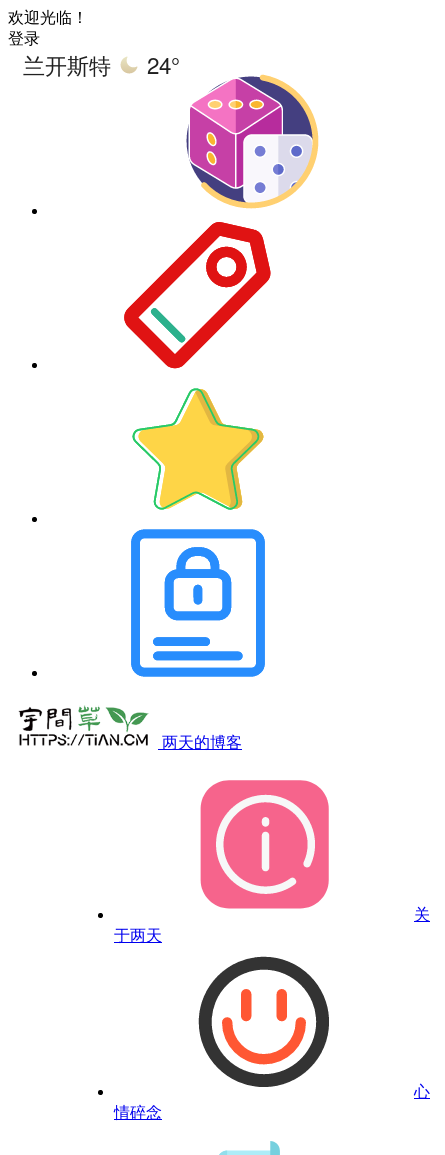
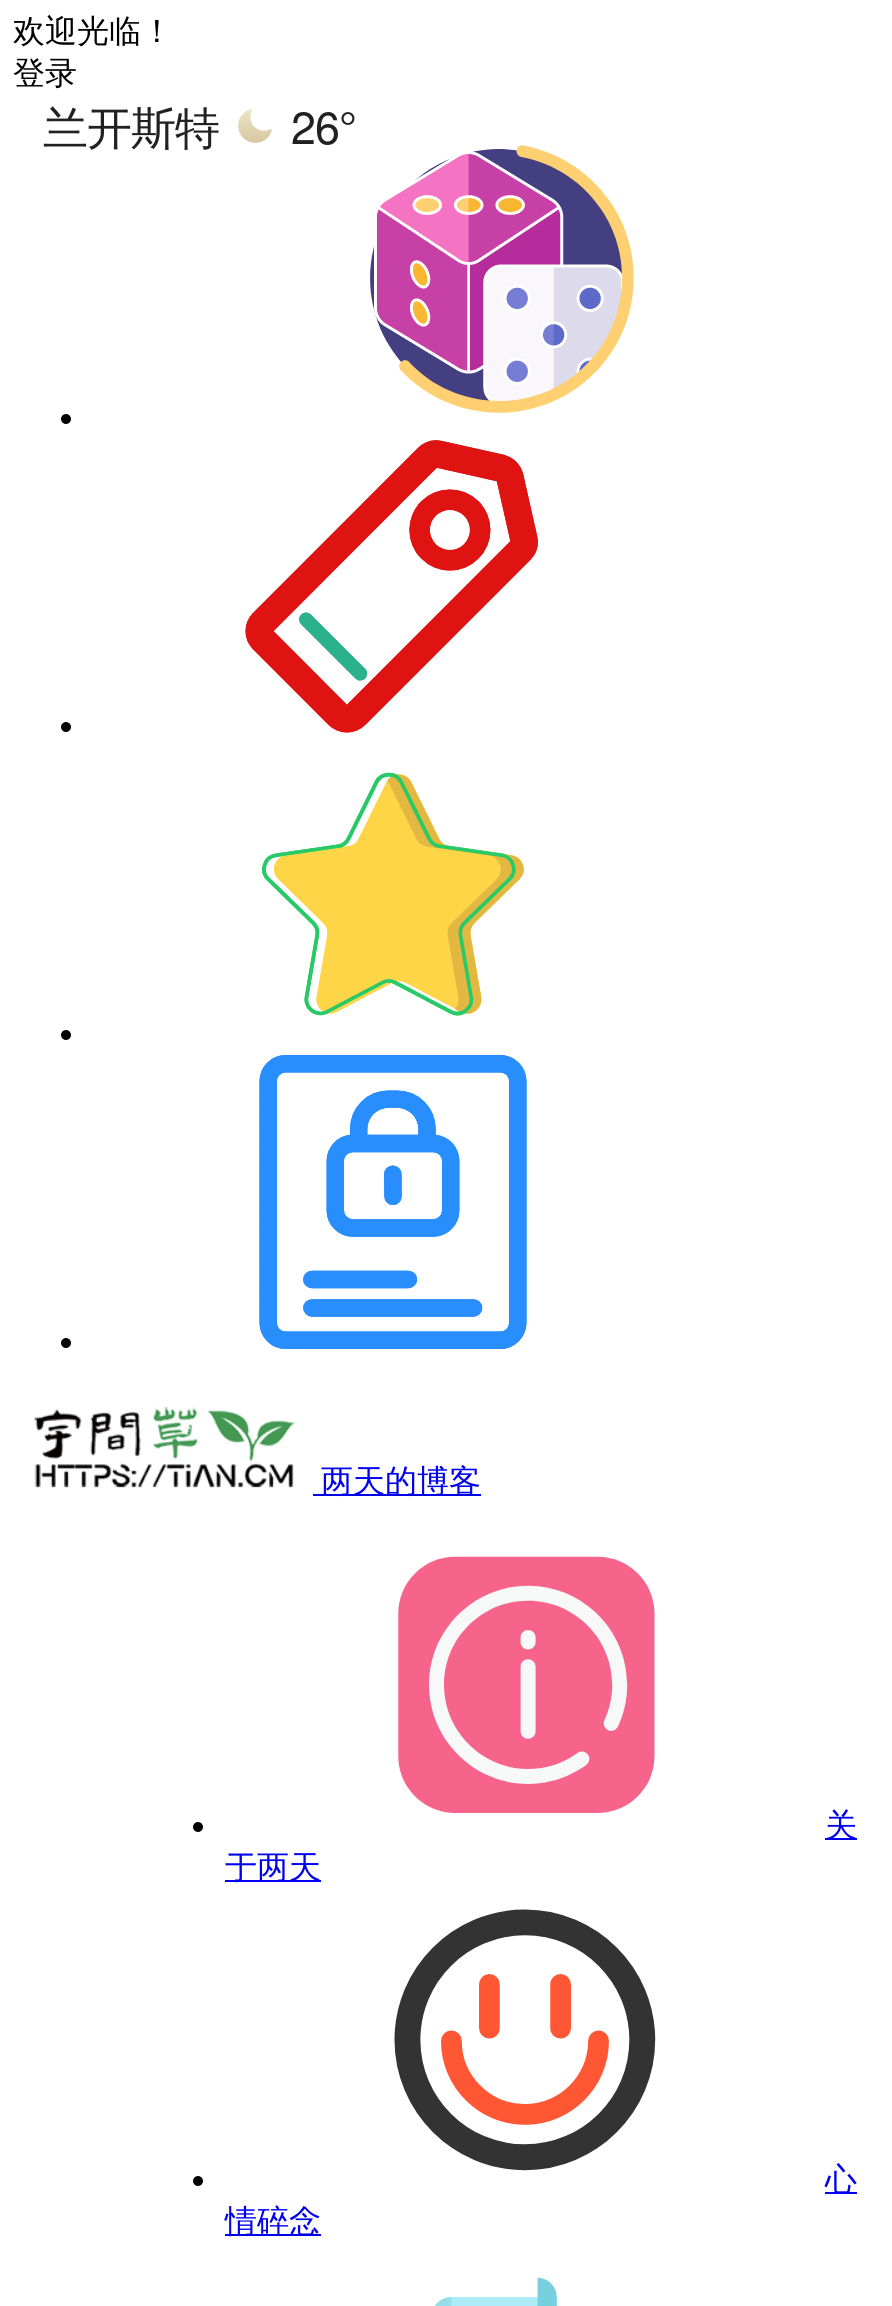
- 兰开斯特 24°
+ 兰开斯特 26°
